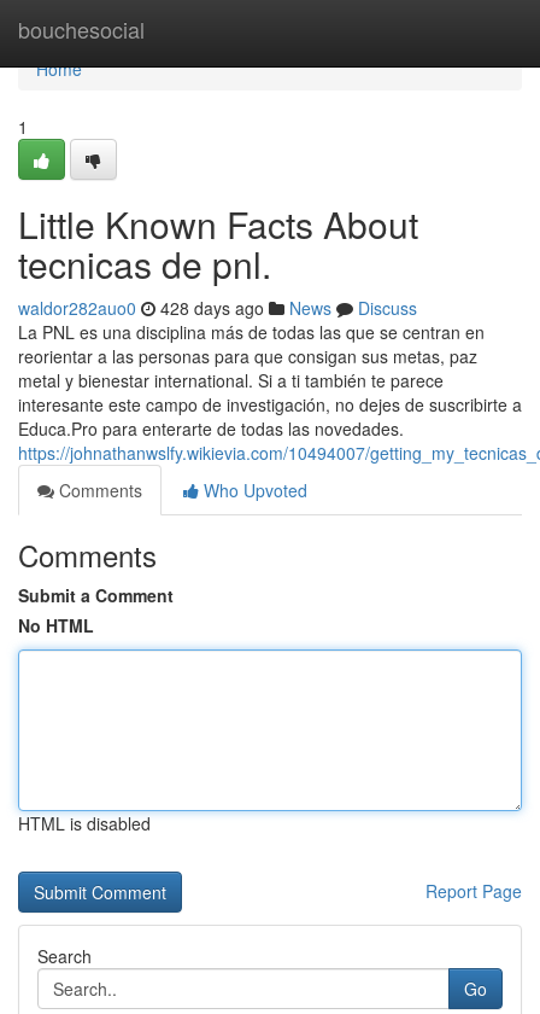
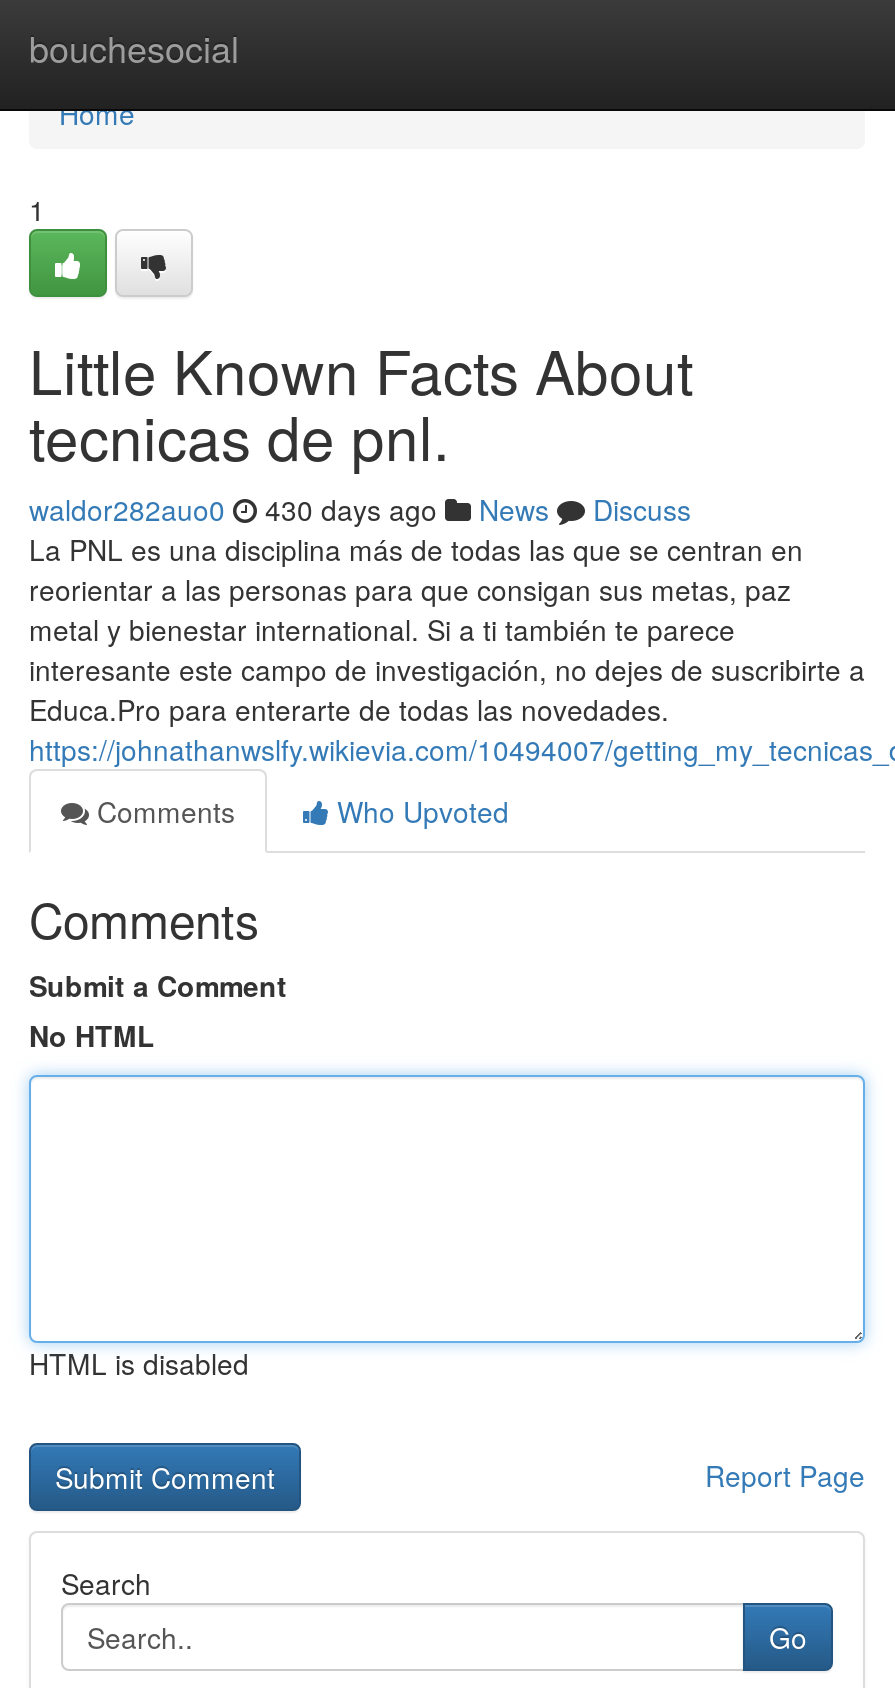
- waldor282auo0 428 days ago News Discuss
+ waldor282auo0 430 days ago News Discuss
